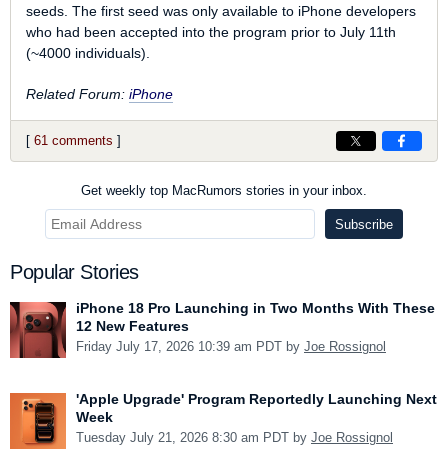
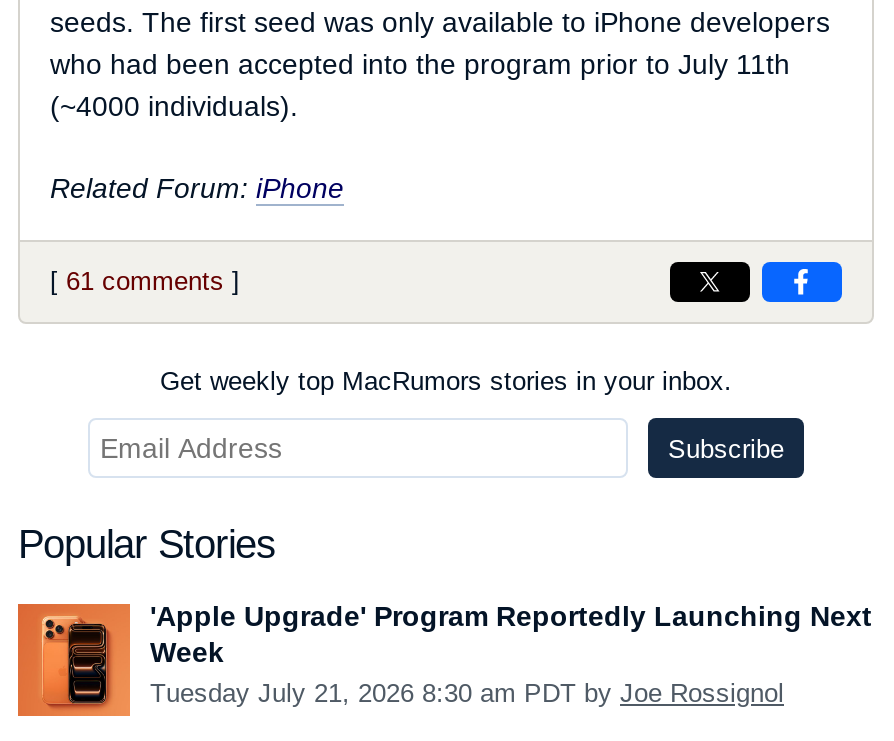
- [image]
- iPhone 18 Pro Launching in Two Months With These
- 12 New Features
- Friday July 17, 2026 10:39 am PDT by Joe Rossignol
